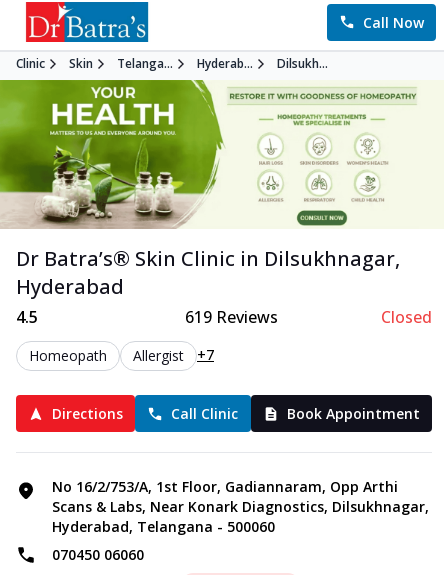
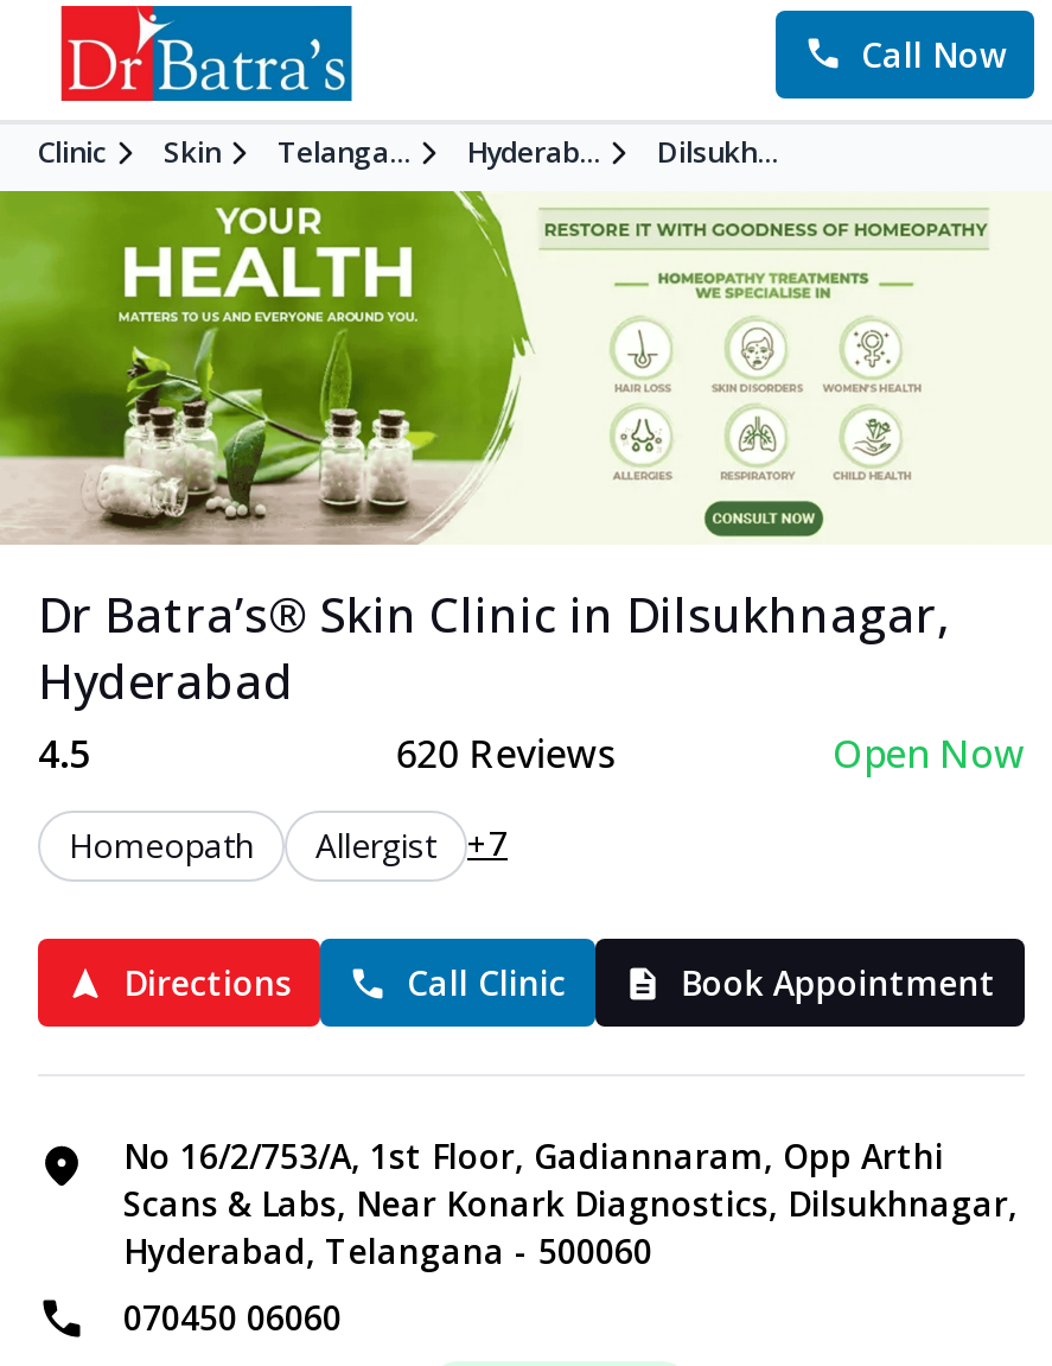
- 619 Reviews
- Closed
+ 620 Reviews
+ Open Now
